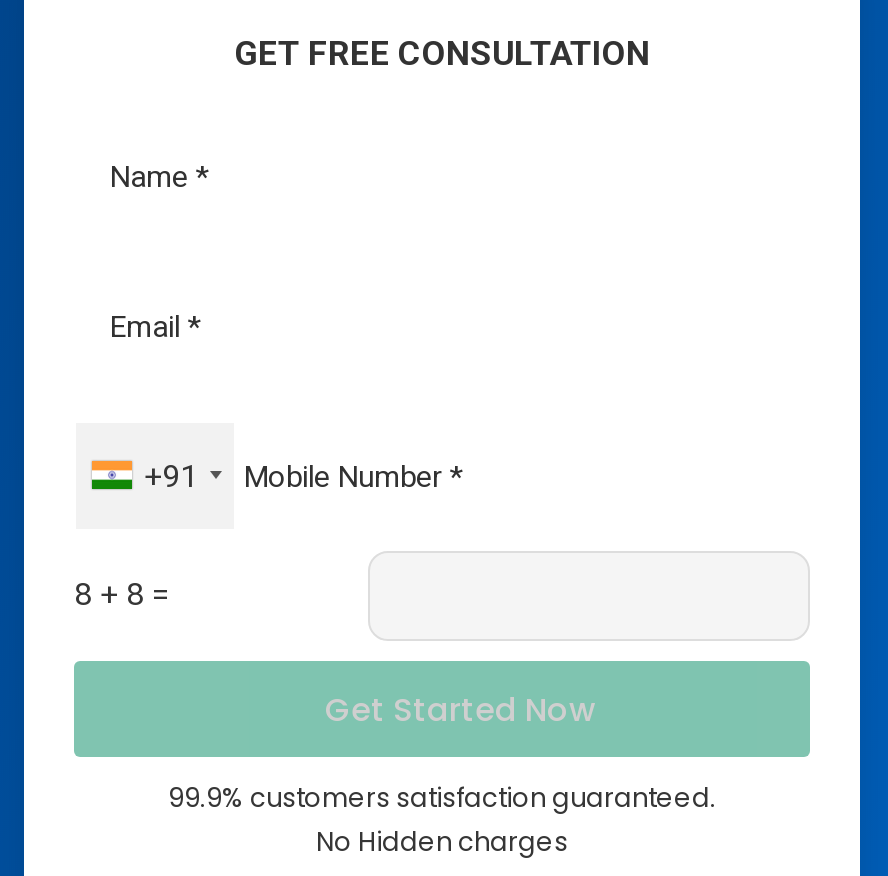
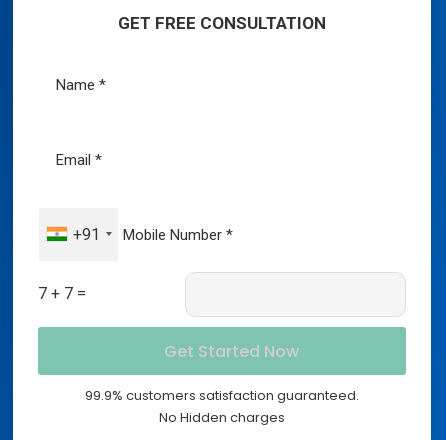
- 8 + 8 =
+ 7 + 7 =
